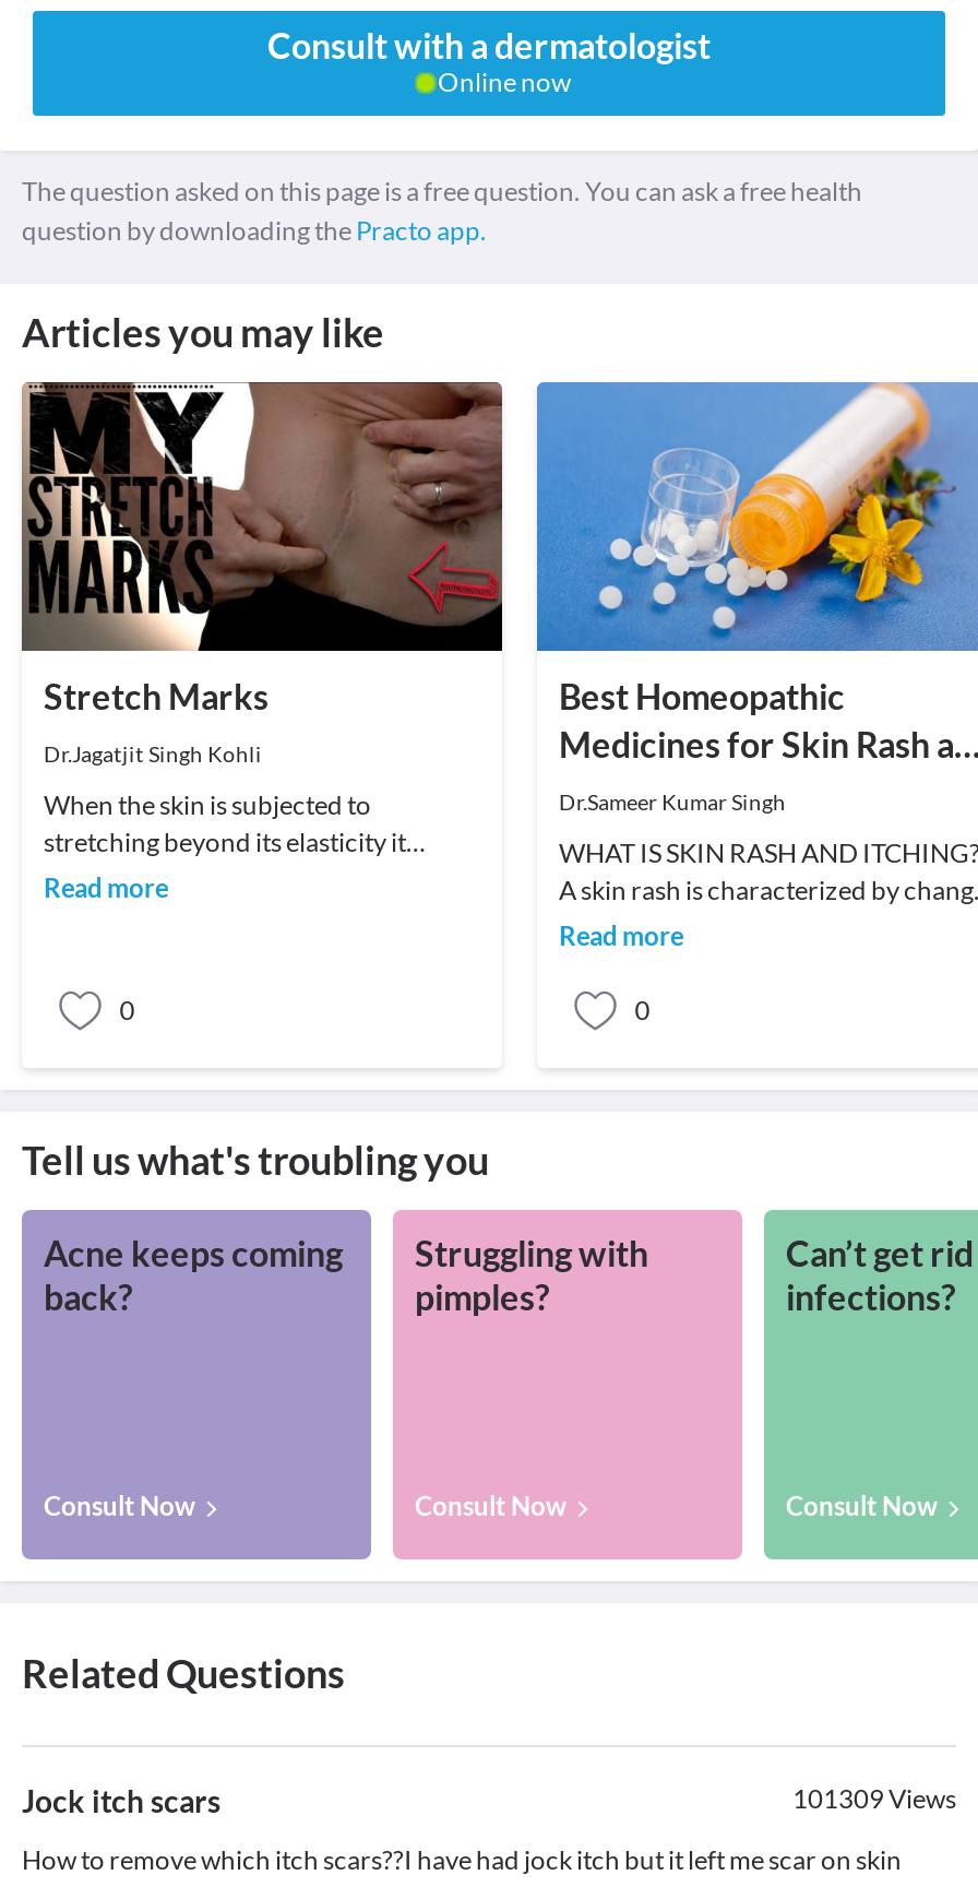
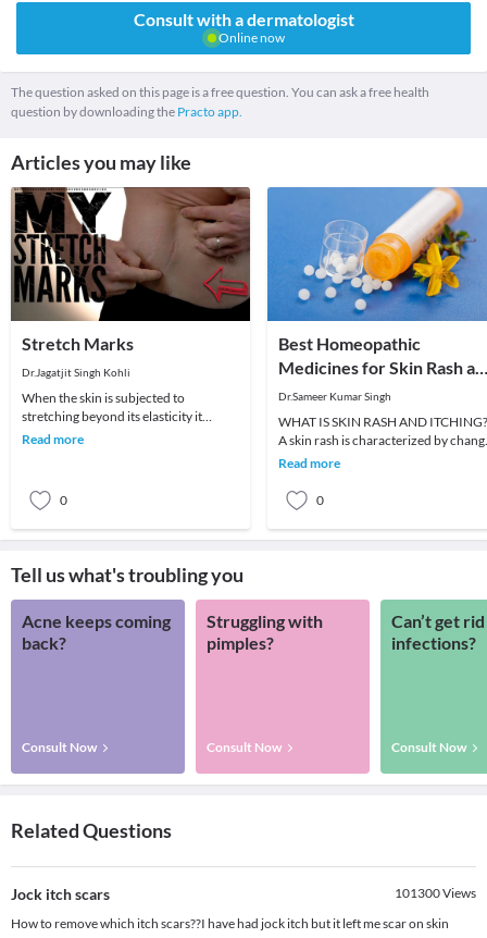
- 101309Views
+ 101300Views
